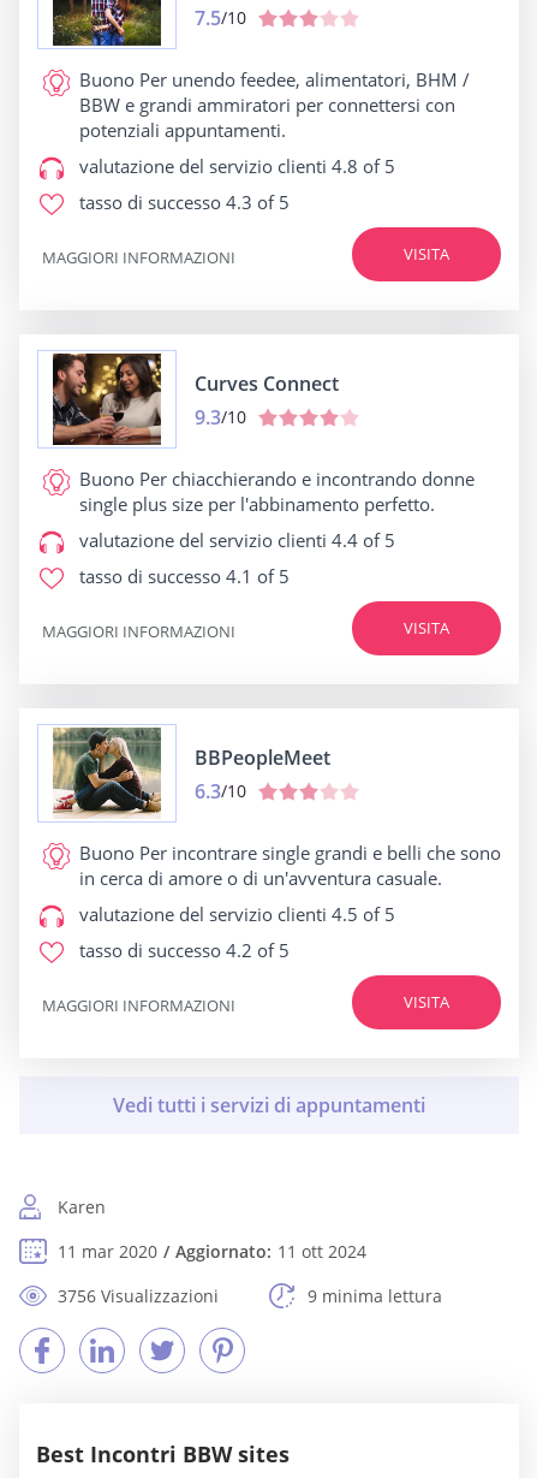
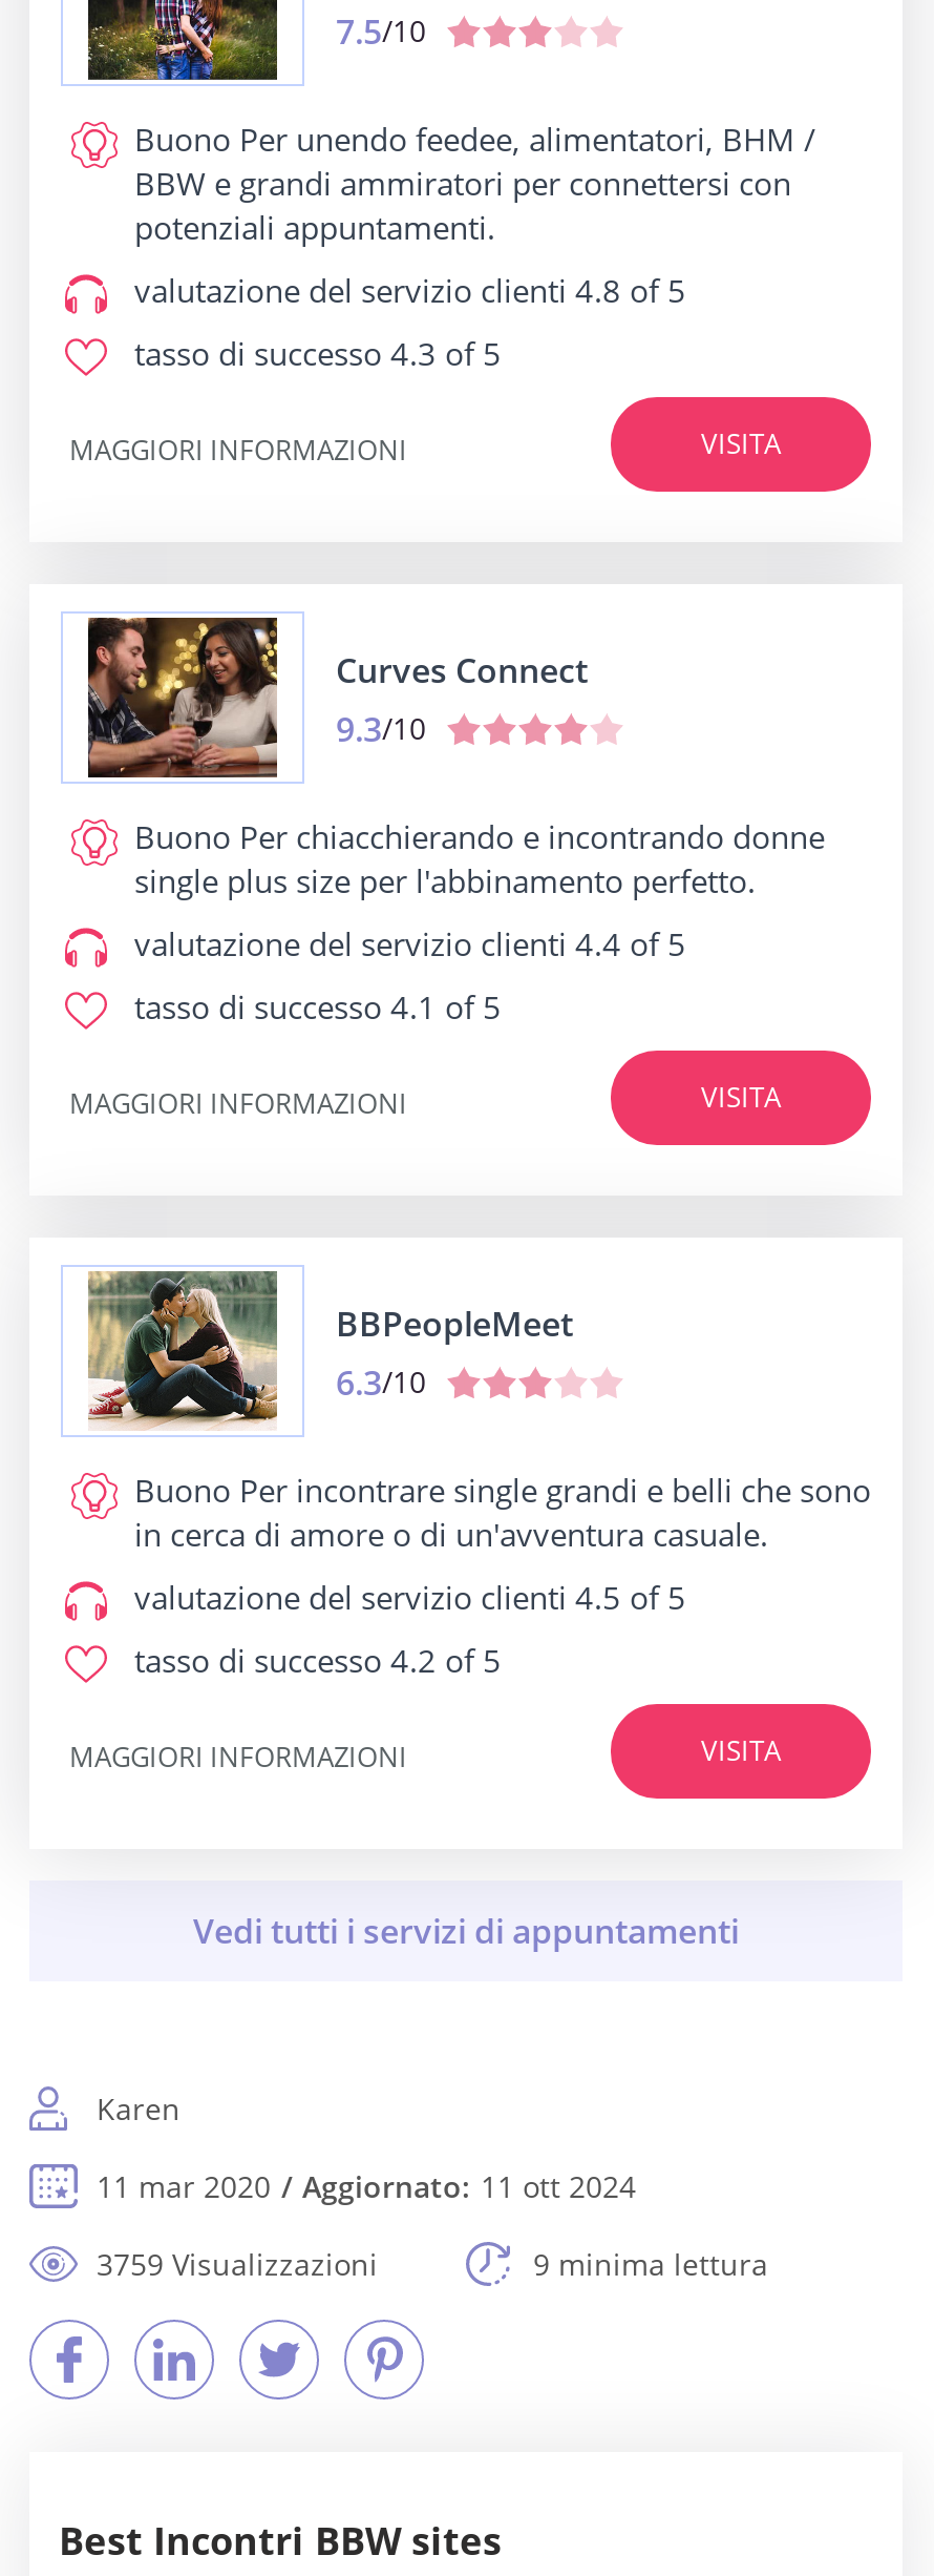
- 3756 Visualizzazioni
+ 3759 Visualizzazioni
